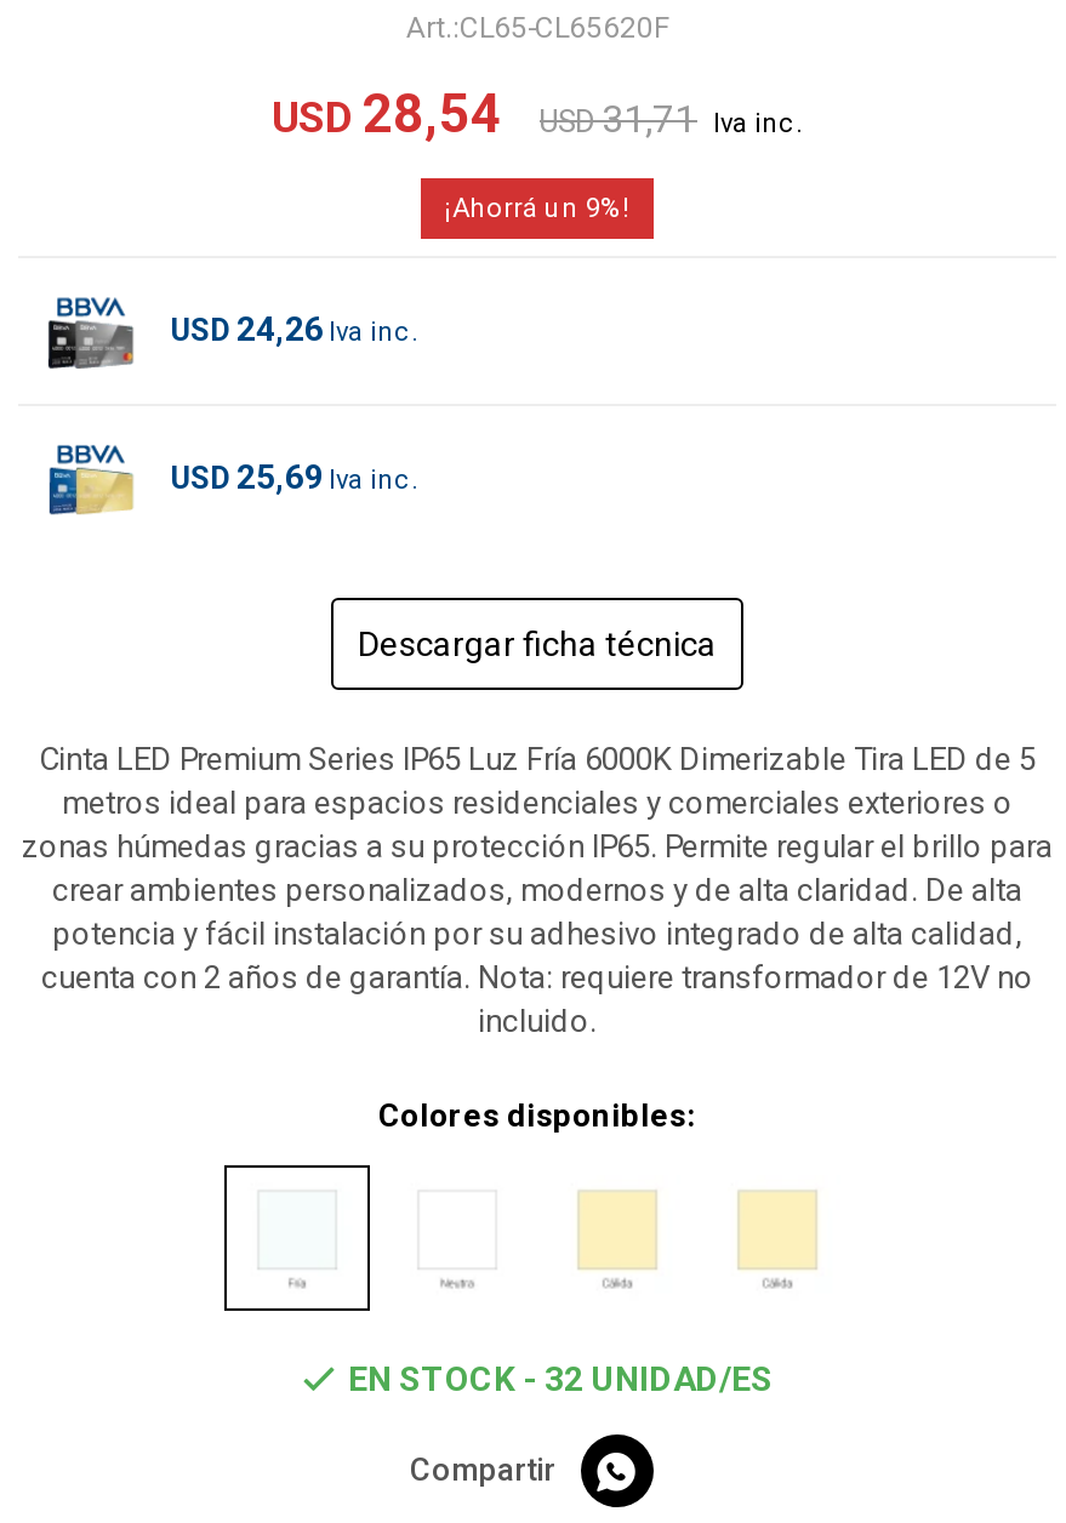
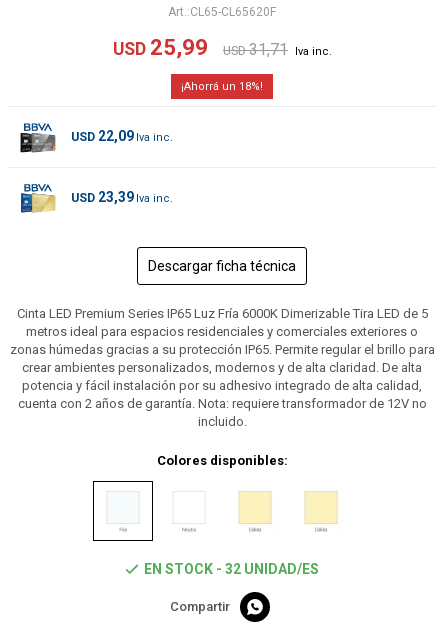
- USD 28,54
+ USD 25,99

- 9
+ 18

- USD 24,26
+ USD 22,09

- USD 25,69
+ USD 23,39
